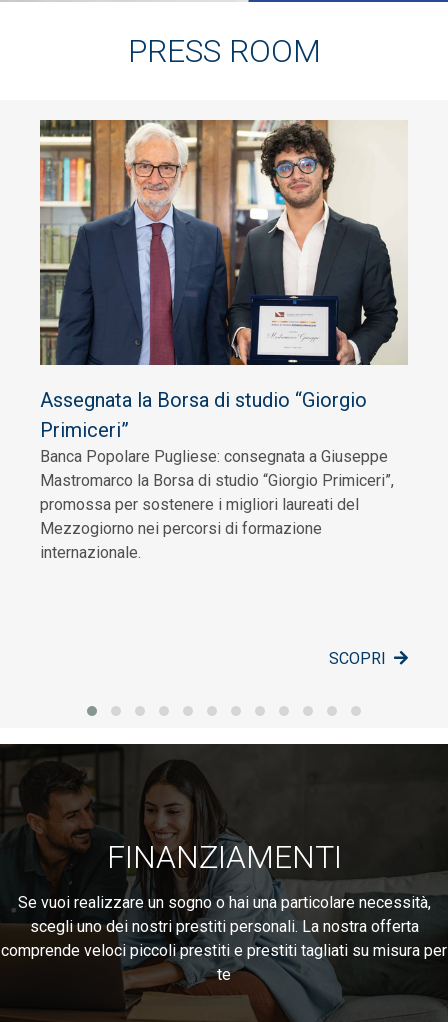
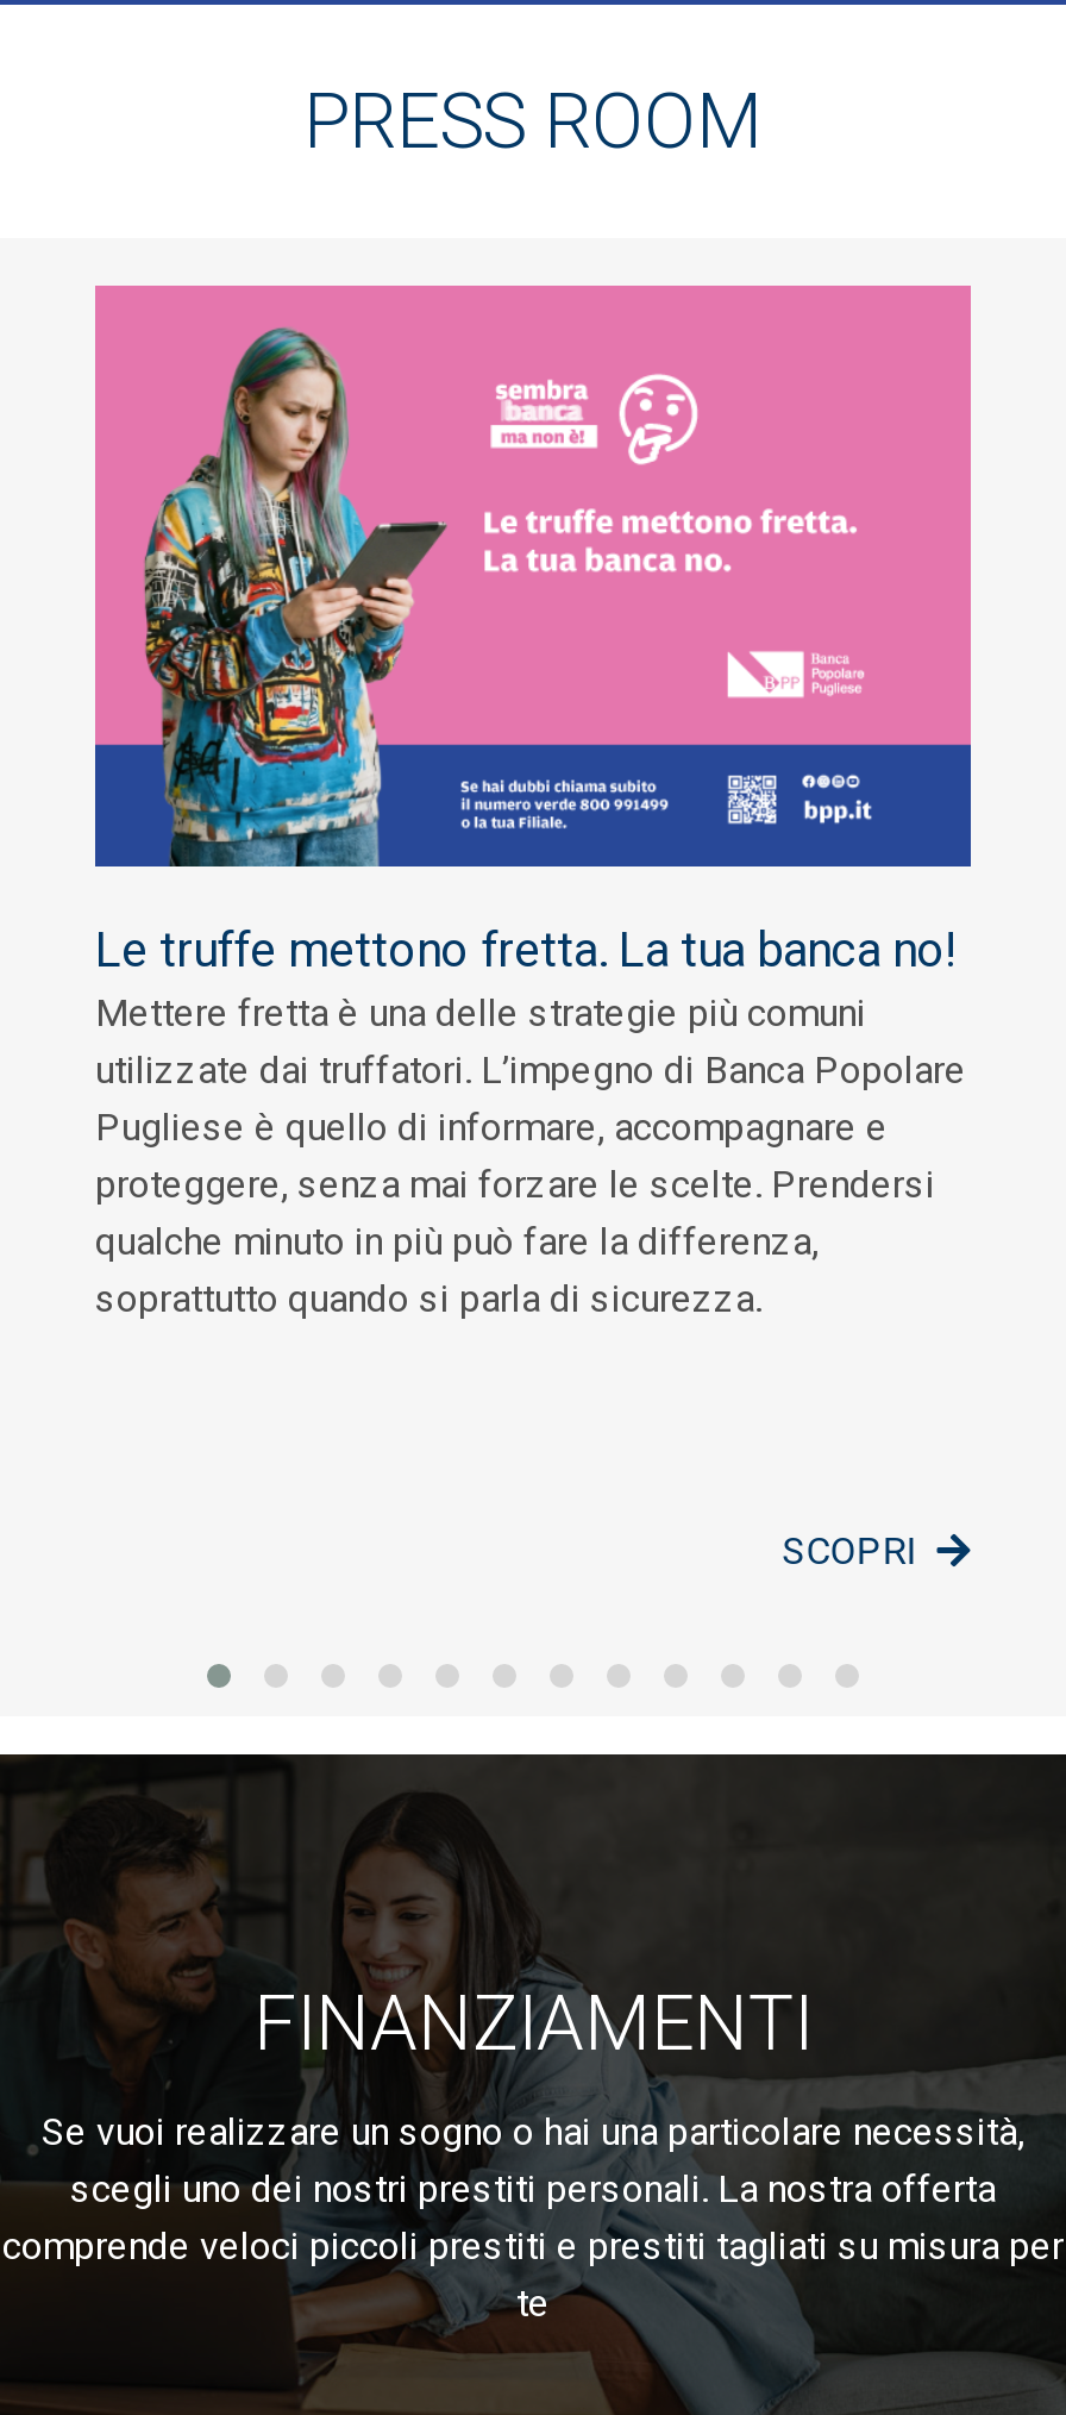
- [image]
- Assegnata la Borsa di studio “Giorgio
- Primiceri”
- Banca Popolare Pugliese: consegnata a Giuseppe
- Mastromarco la Borsa di studio “Giorgio Primiceri”,
- promossa per sostenere i migliori laureati del
- Mezzogiorno nei percorsi di formazione
- internazionale.
+ [image]
+ Le truffe mettono fretta. La tua banca no!
+ Mettere fretta è una delle strategie più comuni
+ utilizzate dai truffatori. L’impegno di Banca Popolare
+ Pugliese è quello di informare, accompagnare e
+ proteggere, senza mai forzare le scelte. Prendersi
+ qualche minuto in più può fare la differenza,
+ soprattutto quando si parla di sicurezza.
